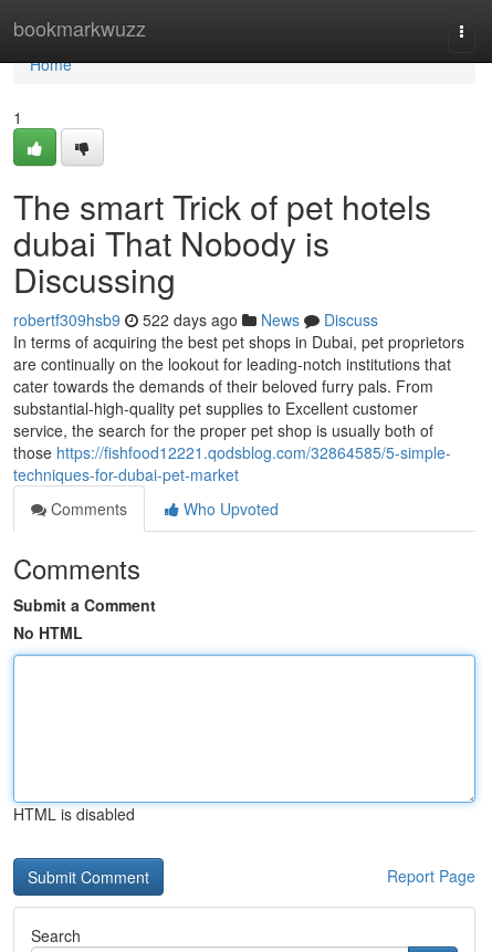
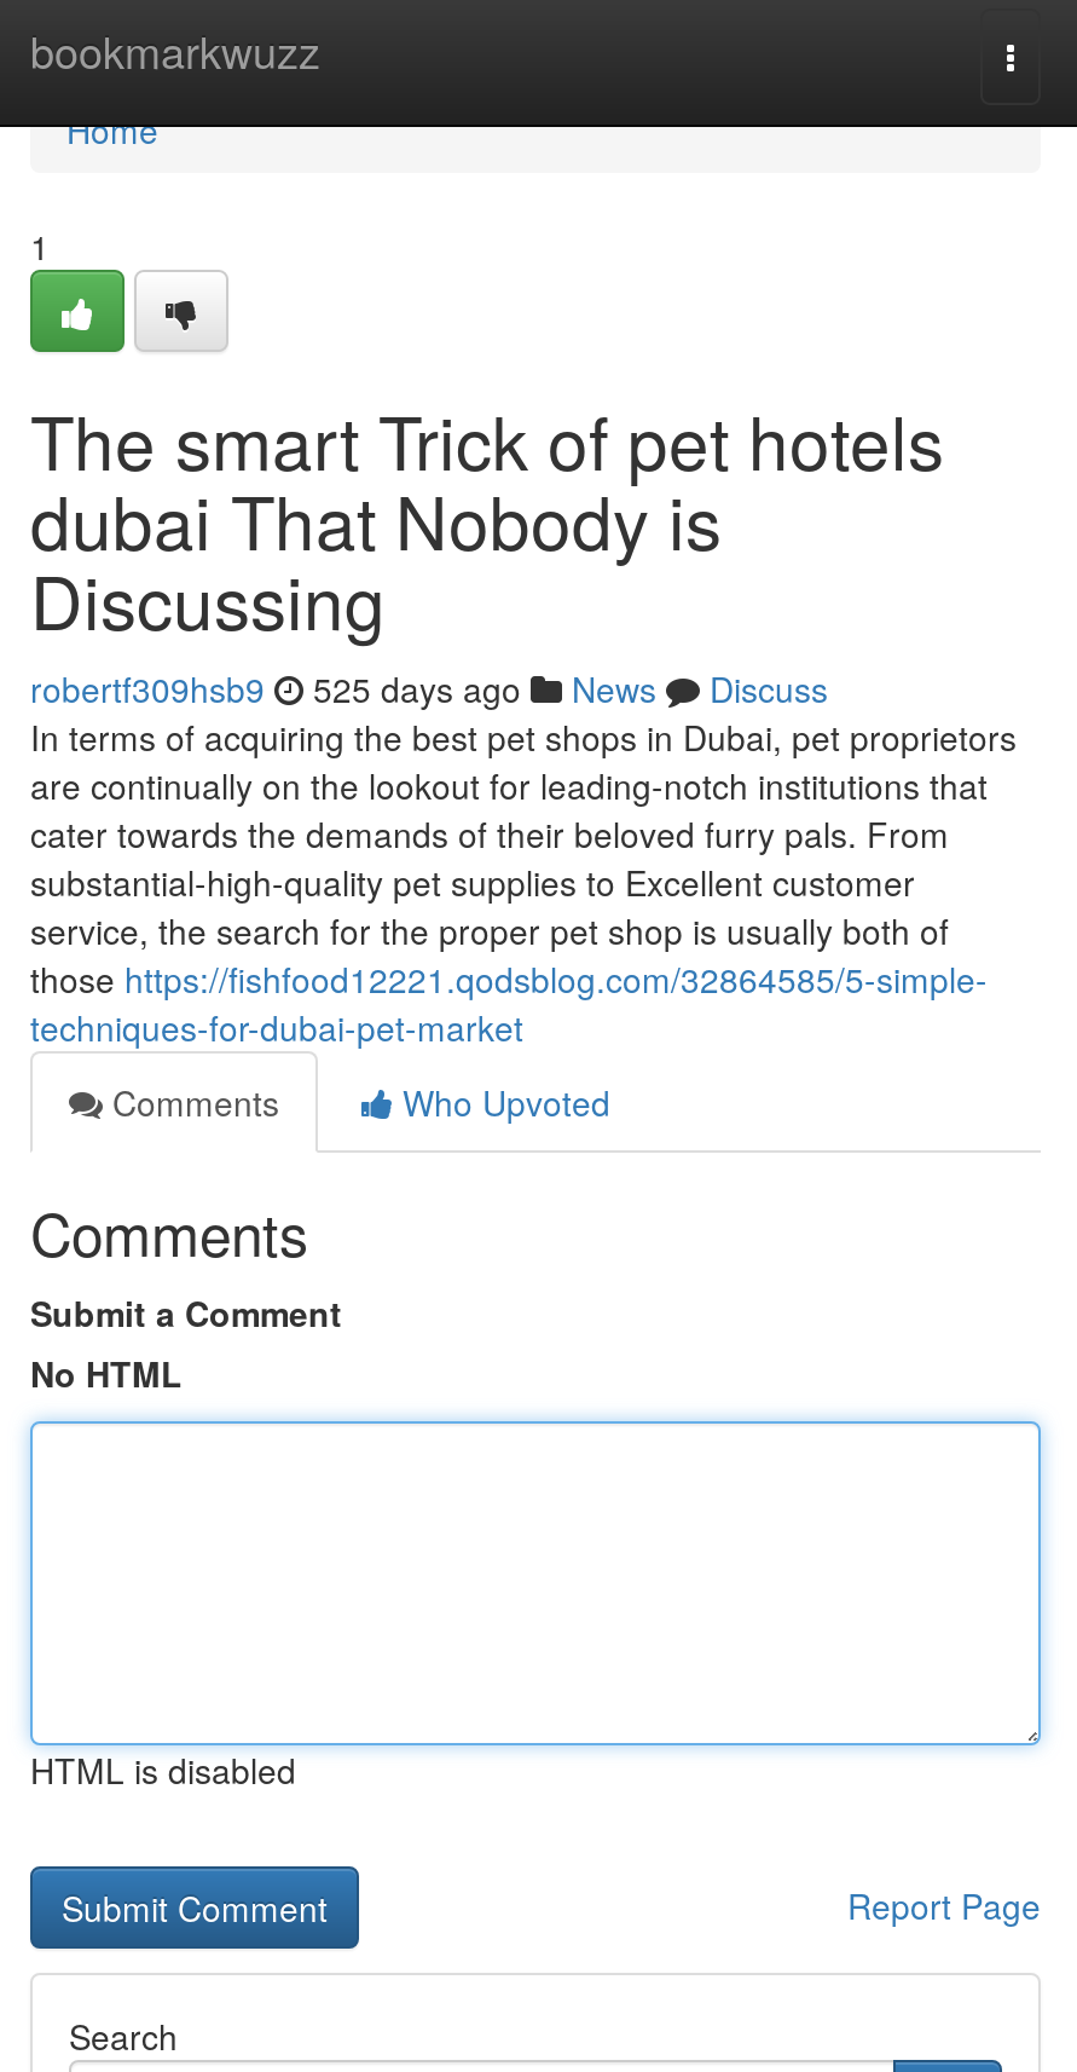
- robertf309hsb9 522 days ago News Discuss
+ robertf309hsb9 525 days ago News Discuss
